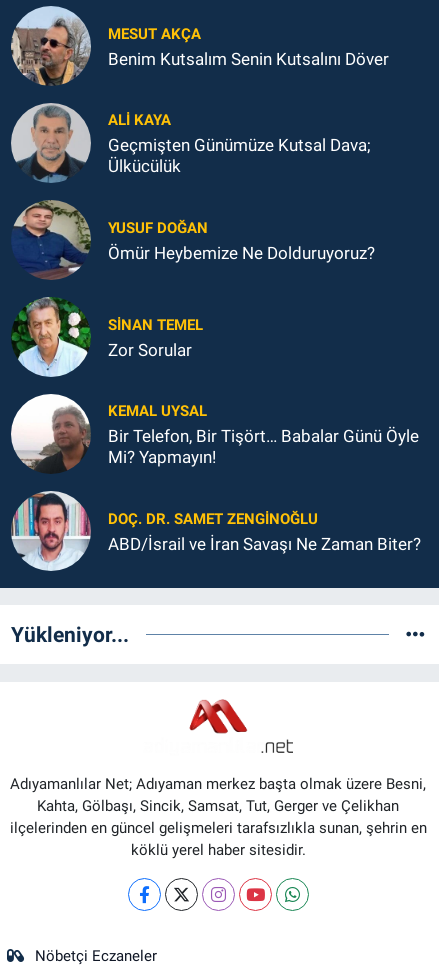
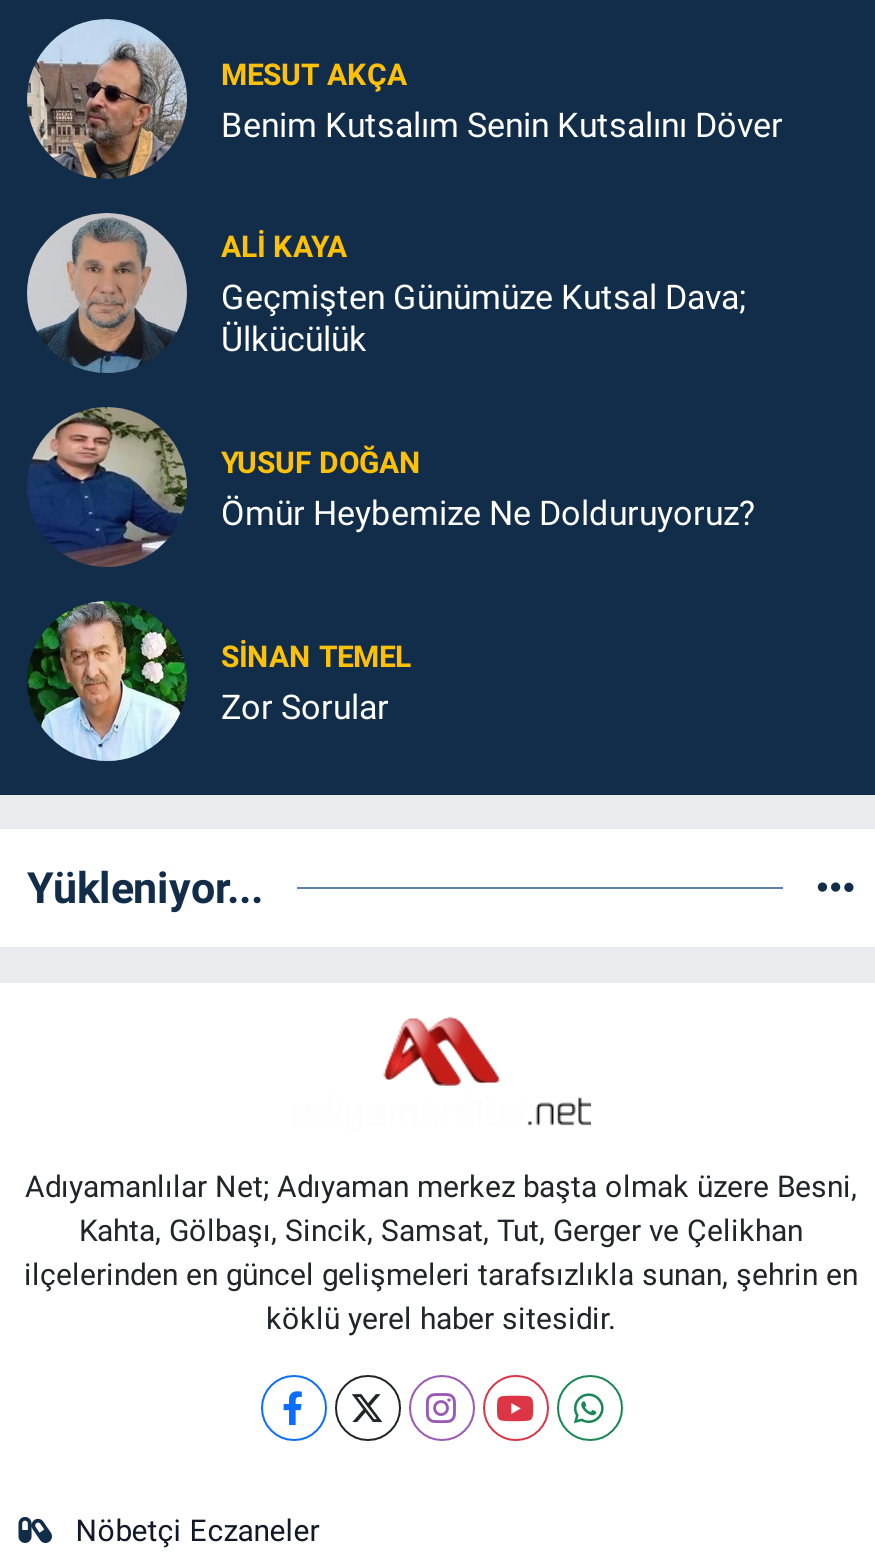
- [image]
- KEMAL UYSAL
- Bir Telefon, Bir Tişört… Babalar Günü Öyle
- Mi? Yapmayın!
- DOÇ. DR. SAMET ZENGİNOĞLU
- ABD/İsrail ve İran Savaşı Ne Zaman Biter?

- [image]
